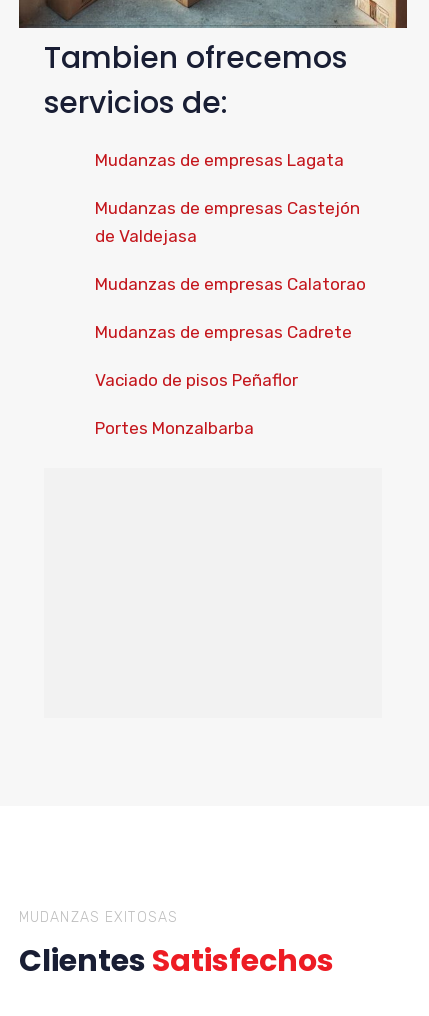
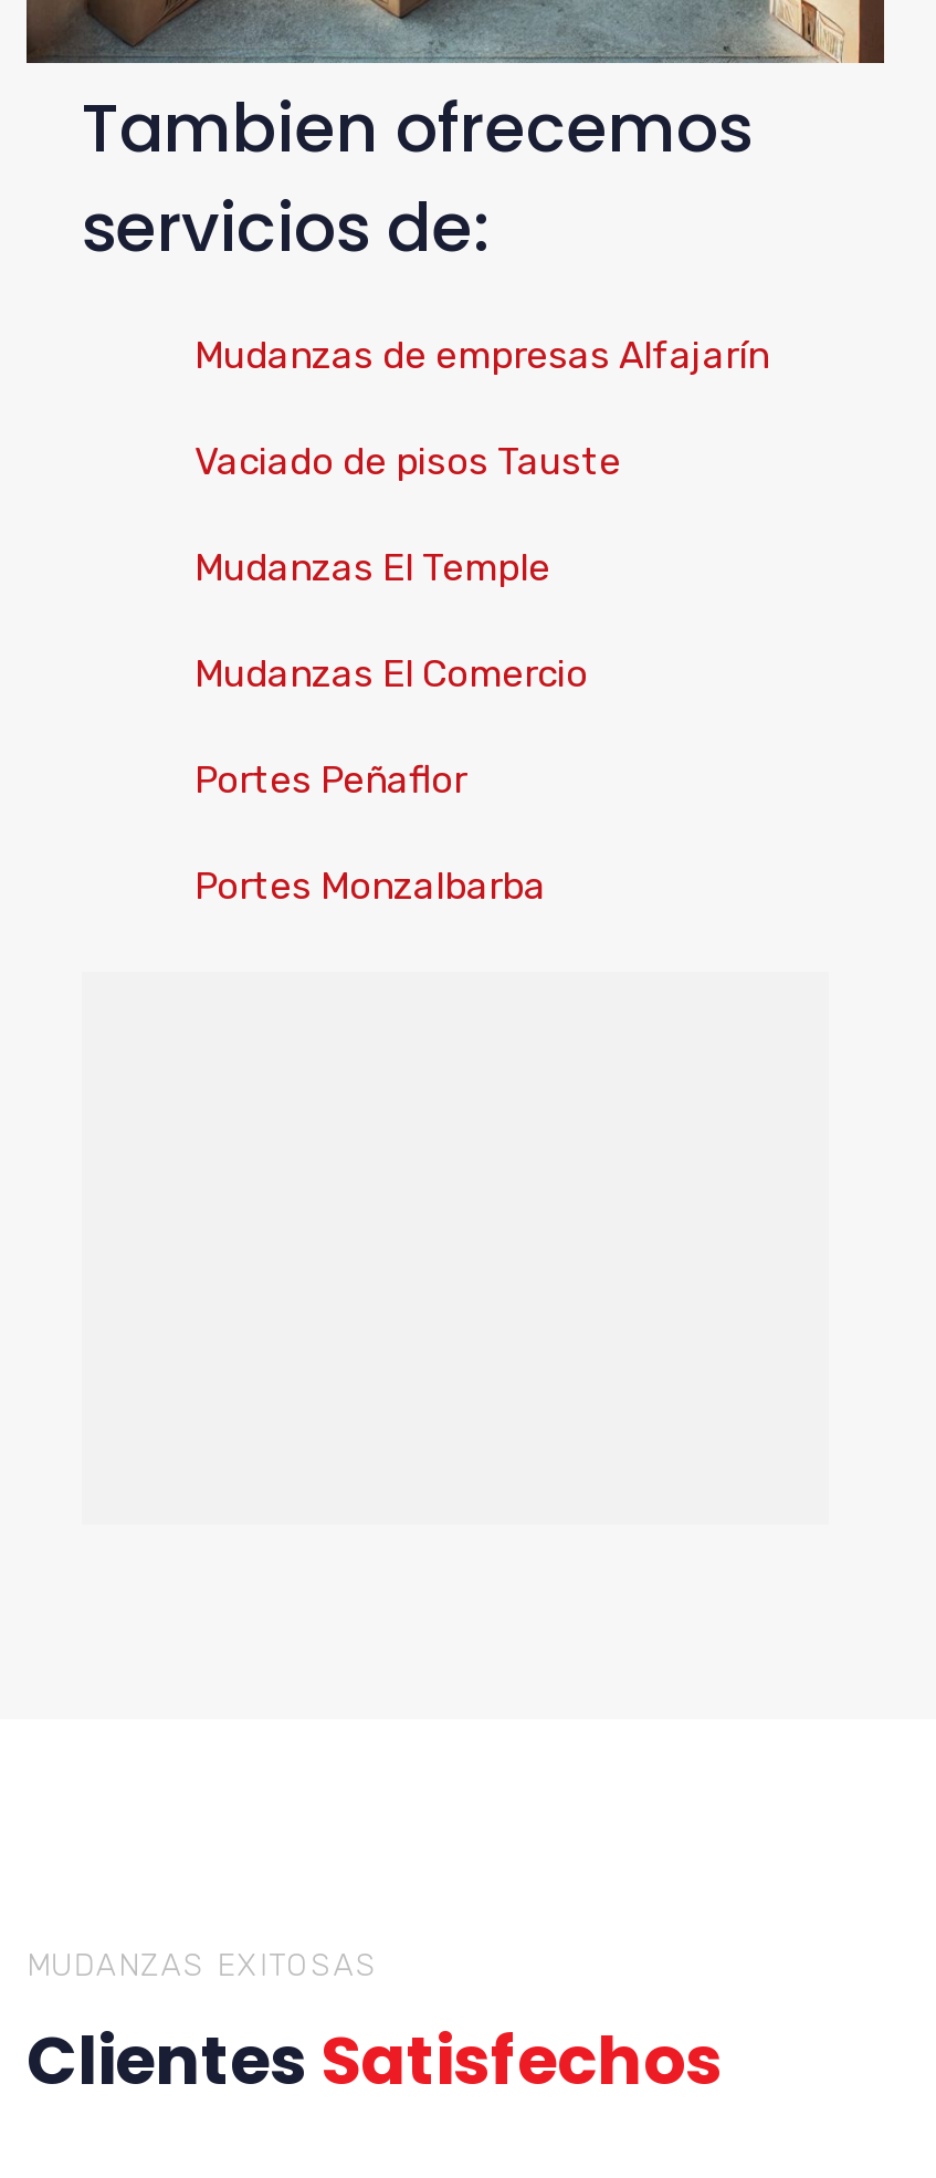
- Mudanzas de empresas Lagata
+ Mudanzas de empresas Alfajarín

- Mudanzas de empresas Castejón
- de Valdejasa
+ Vaciado de pisos Tauste

- Mudanzas de empresas Calatorao
+ Mudanzas El Temple

- Mudanzas de empresas Cadrete
+ Mudanzas El Comercio

- Vaciado de pisos Peñaflor
+ Portes Peñaflor
